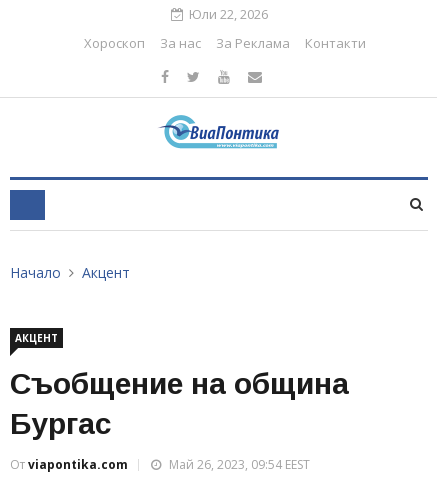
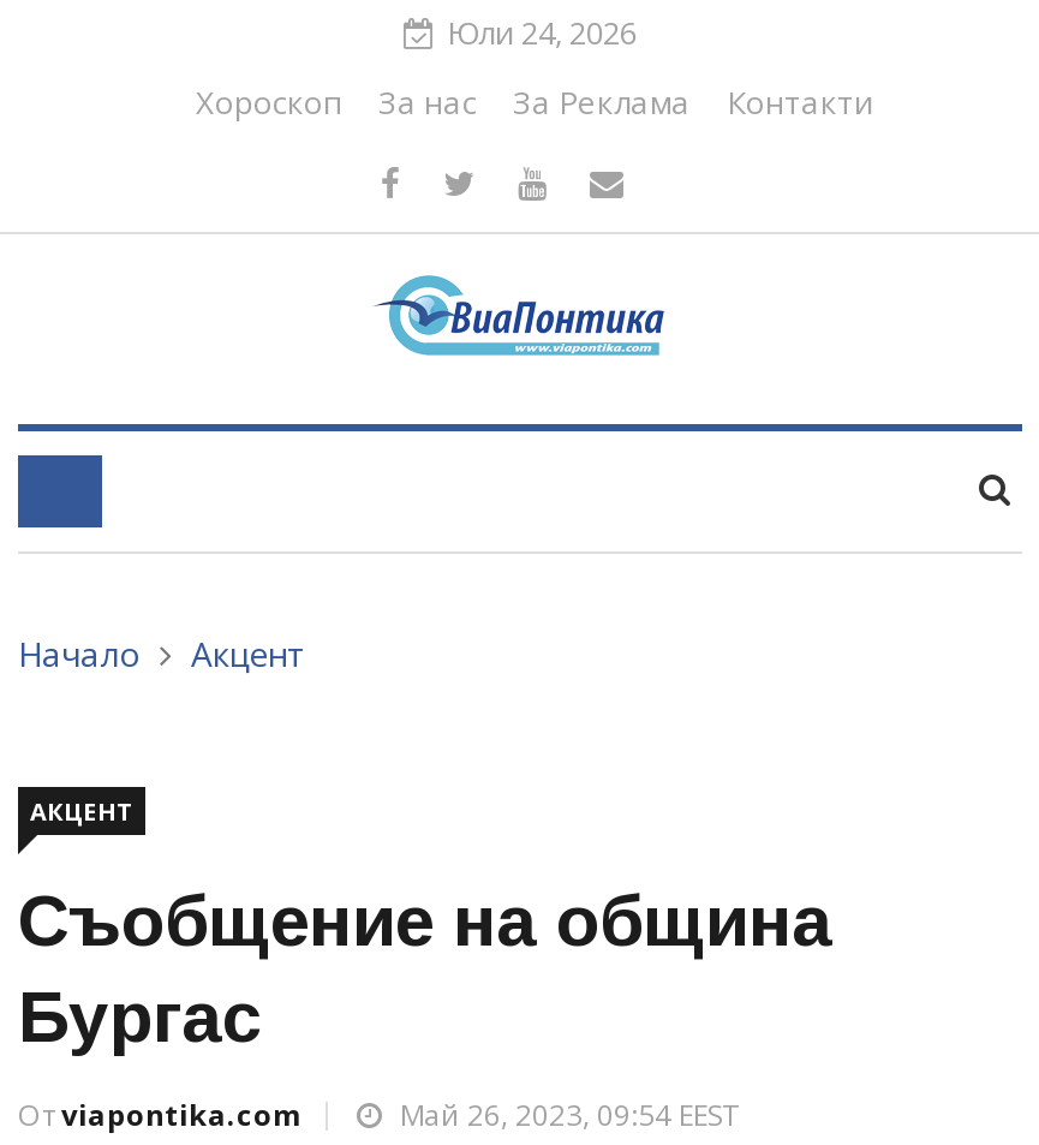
- Юли 22, 2026
+ Юли 24, 2026
